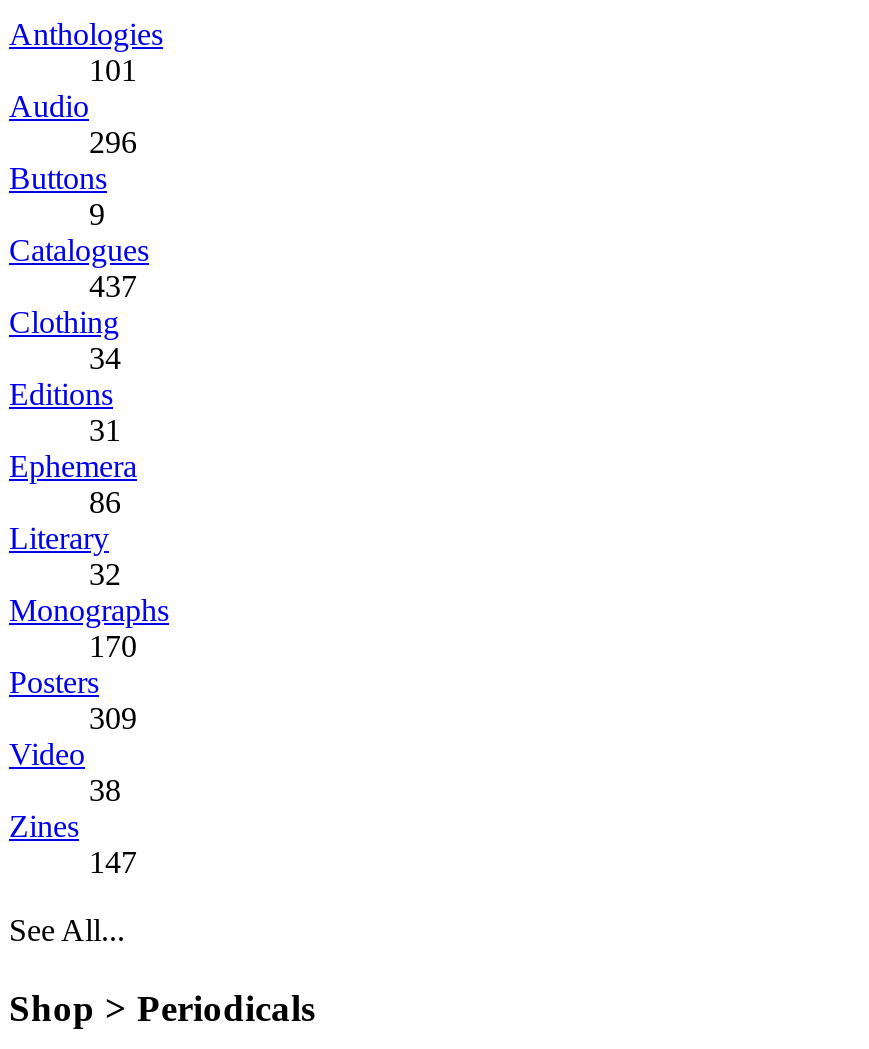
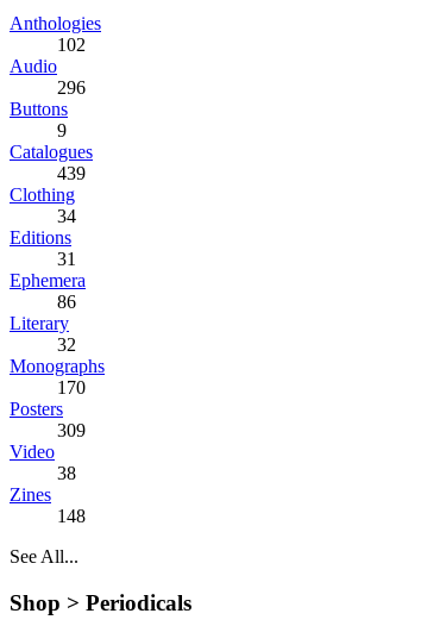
- 101
+ 102

- 437
+ 439

- 147
+ 148
